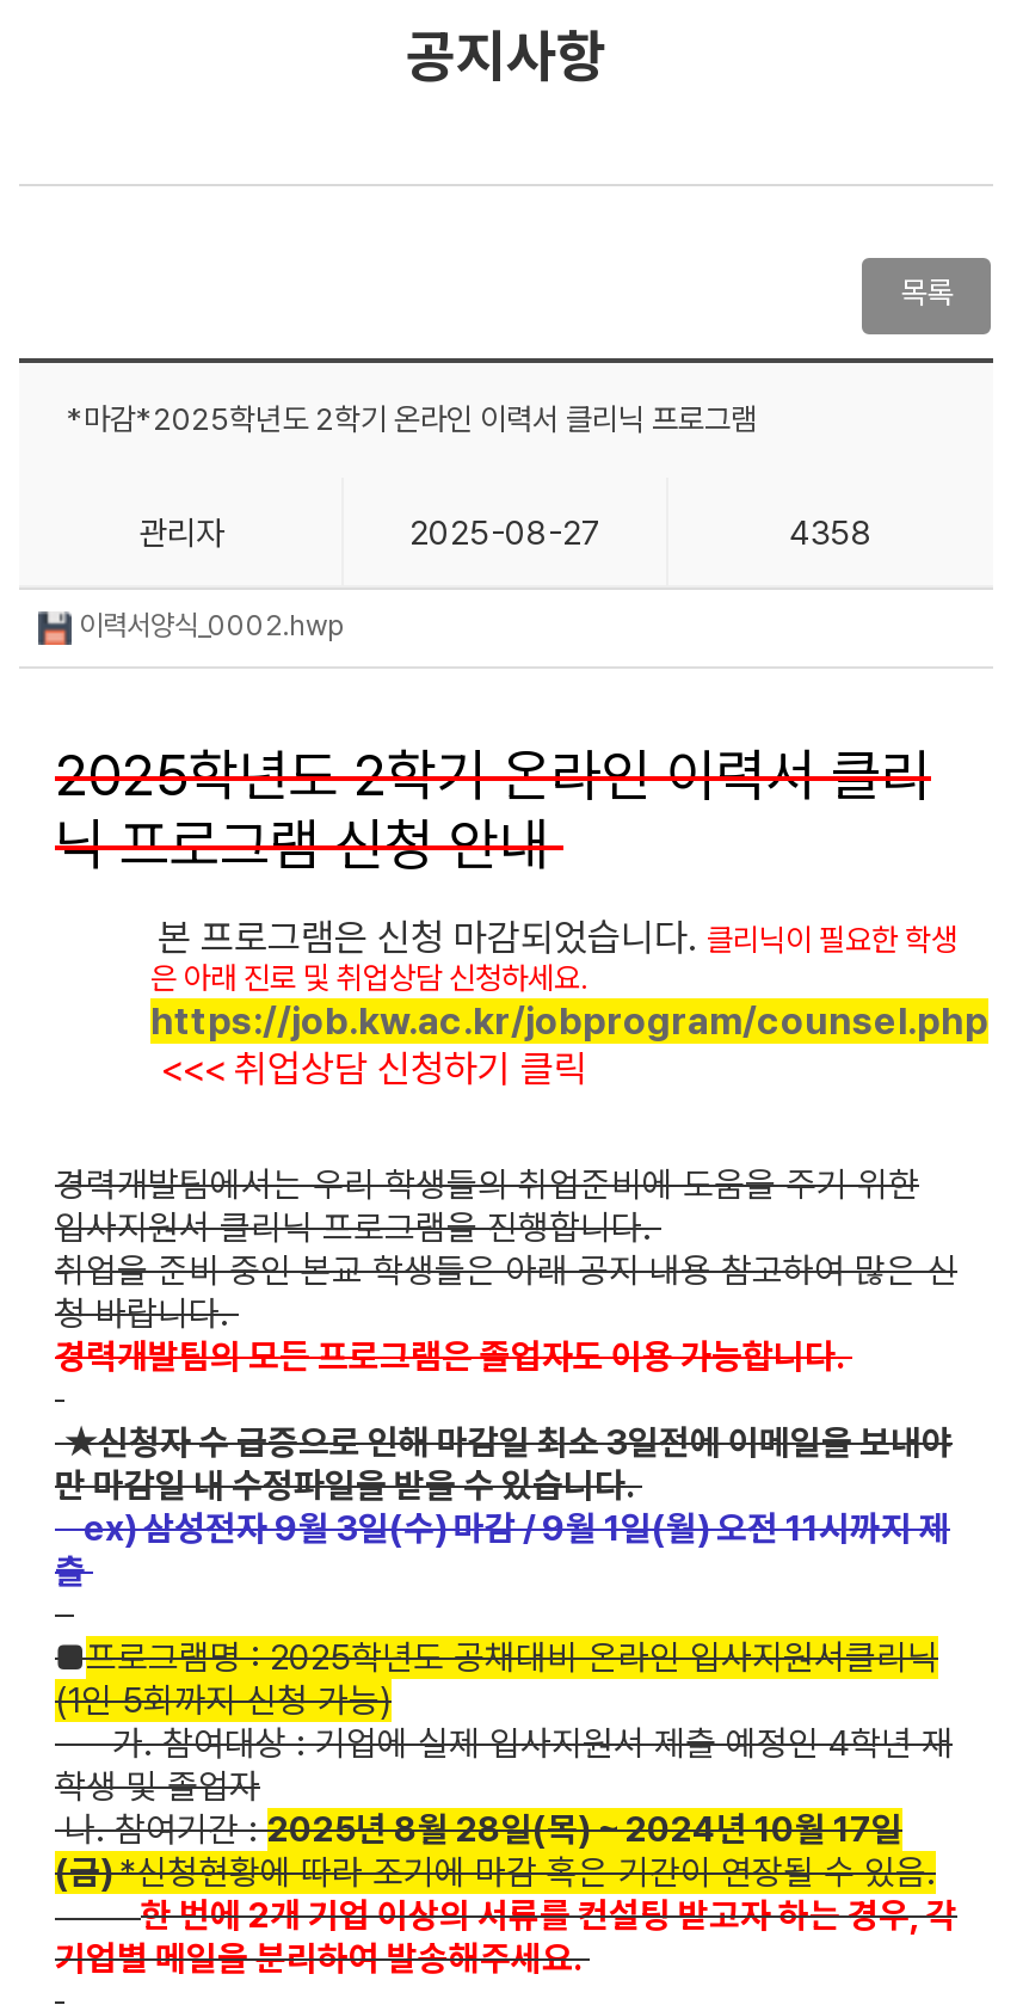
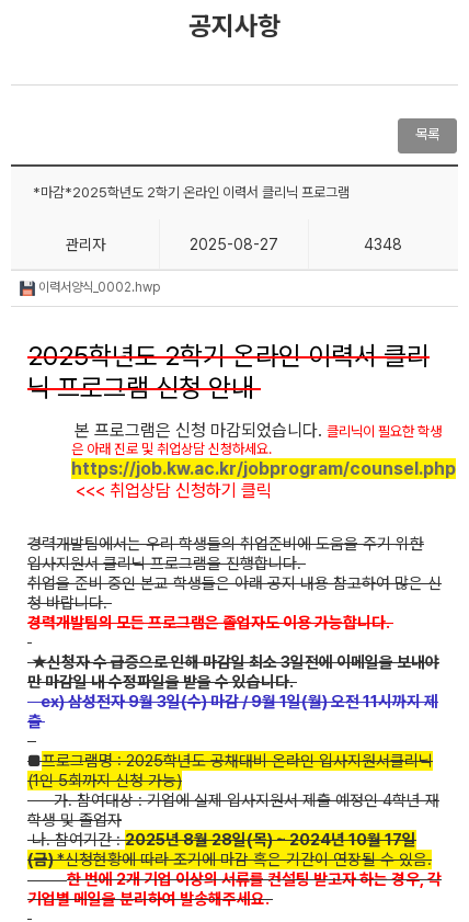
- 4358
+ 4348
